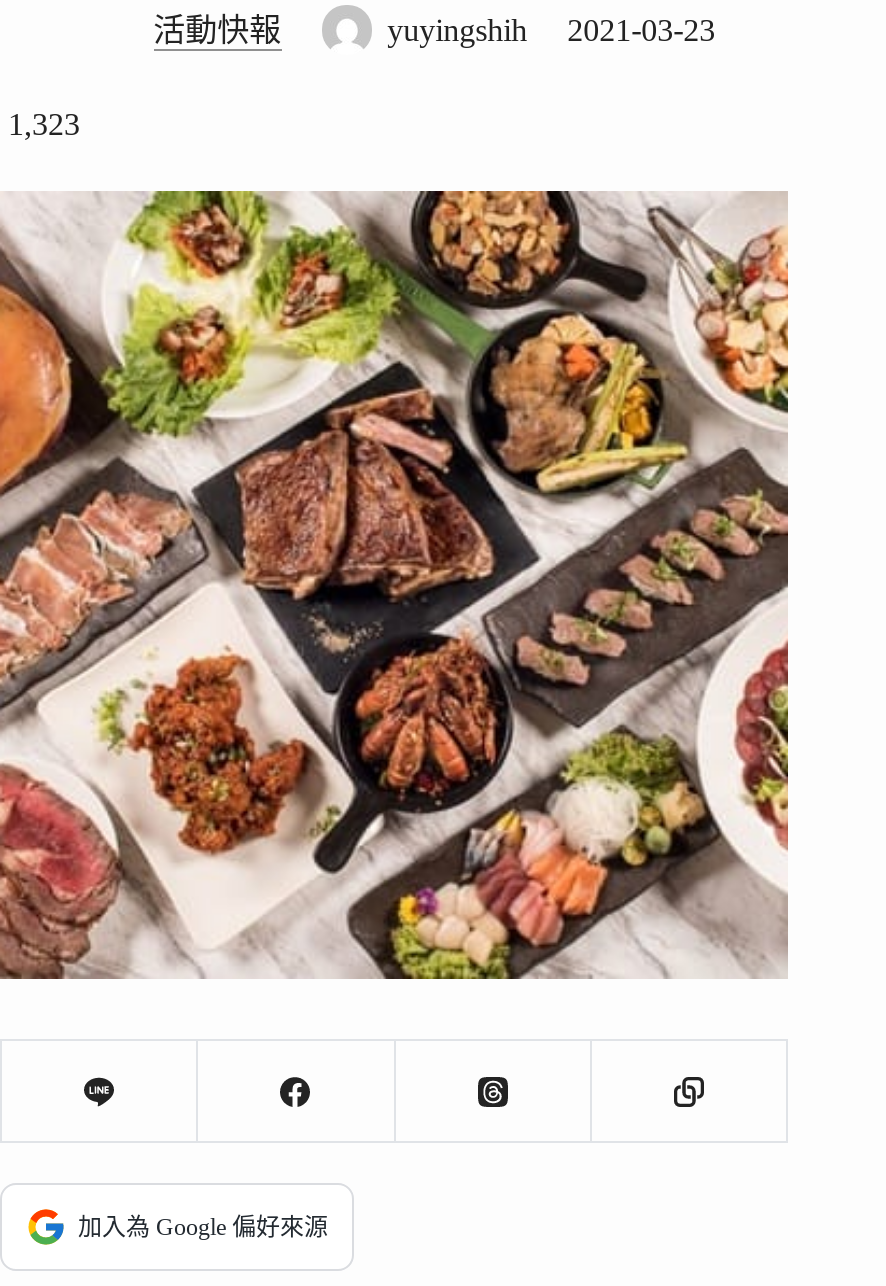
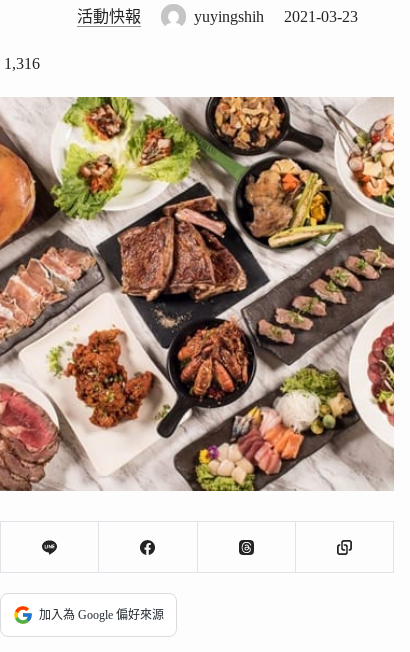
- 1,323
+ 1,316
